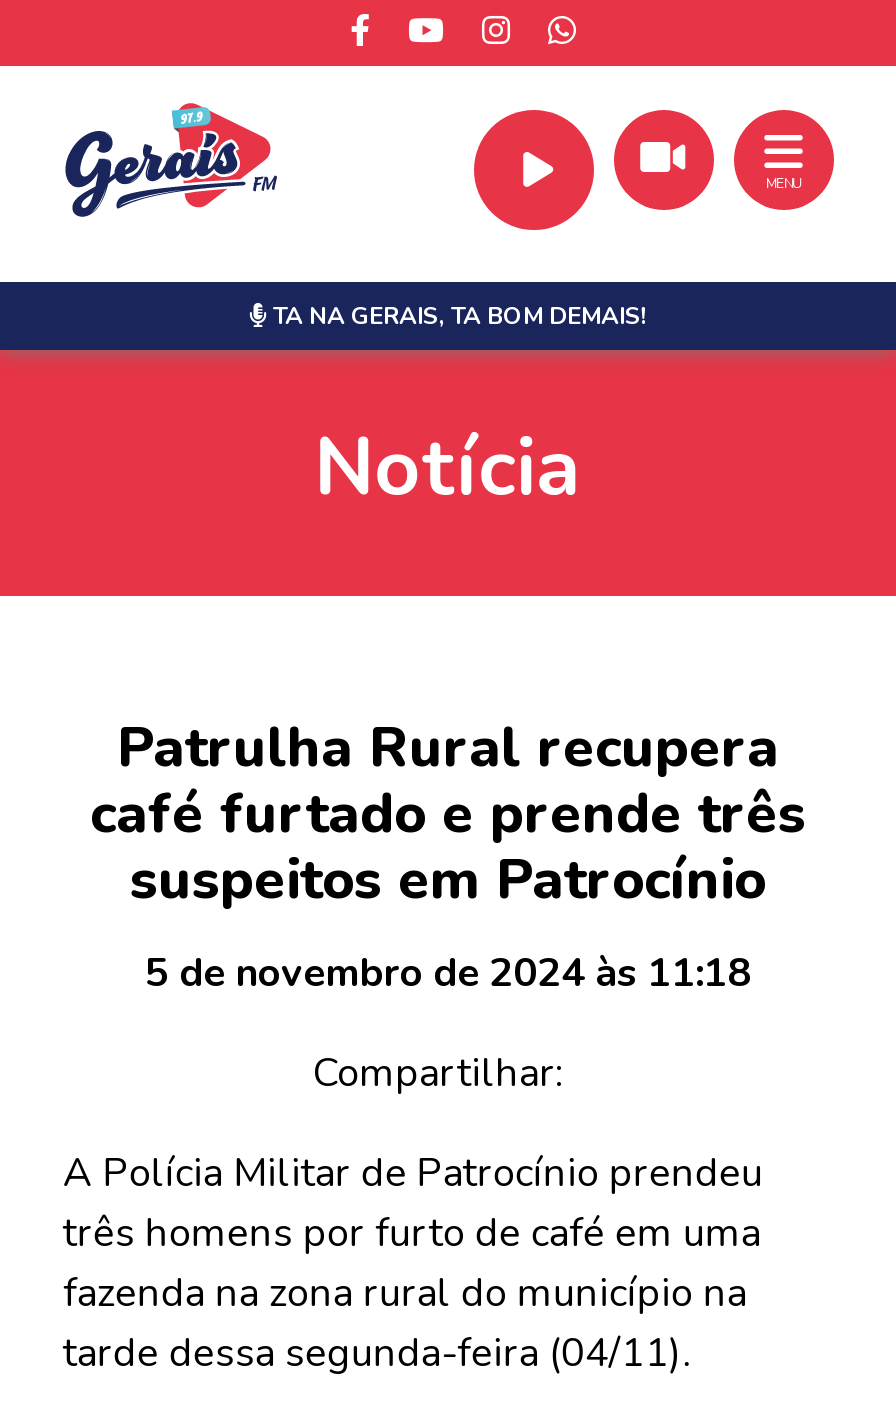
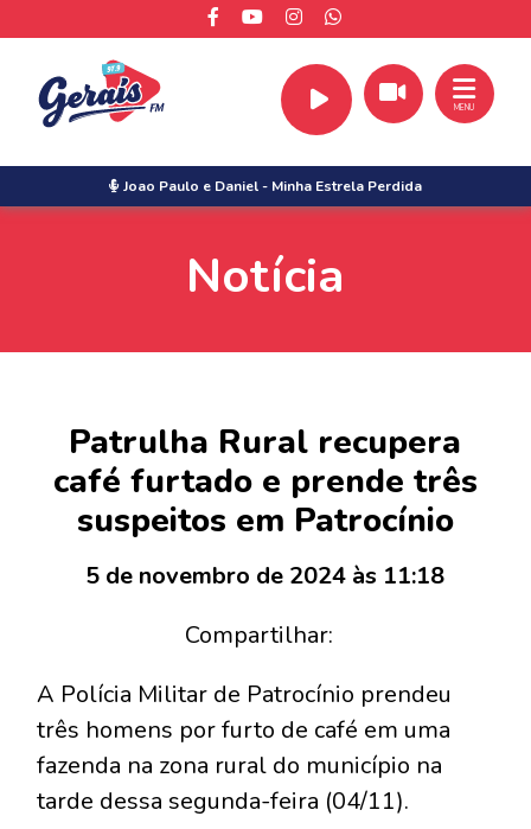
- TA NA GERAIS, TA BOM DEMAIS!
+ Joao Paulo e Daniel - Minha Estrela Perdida
